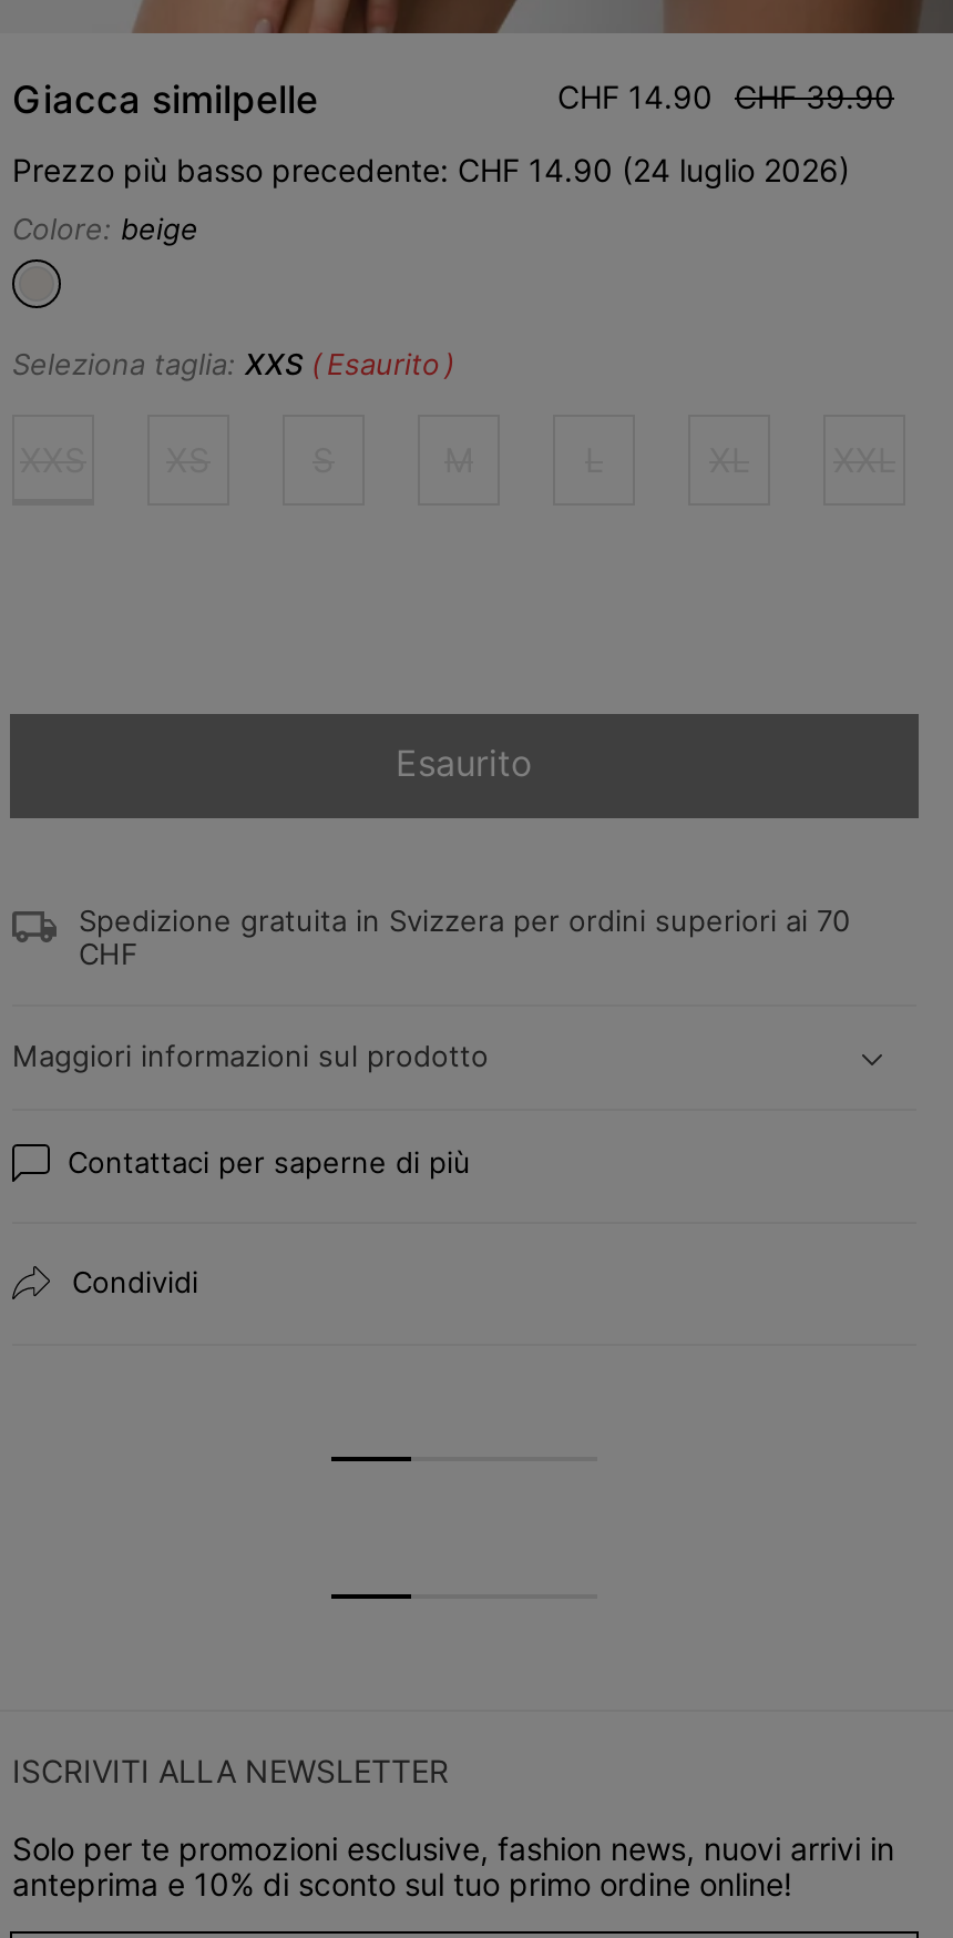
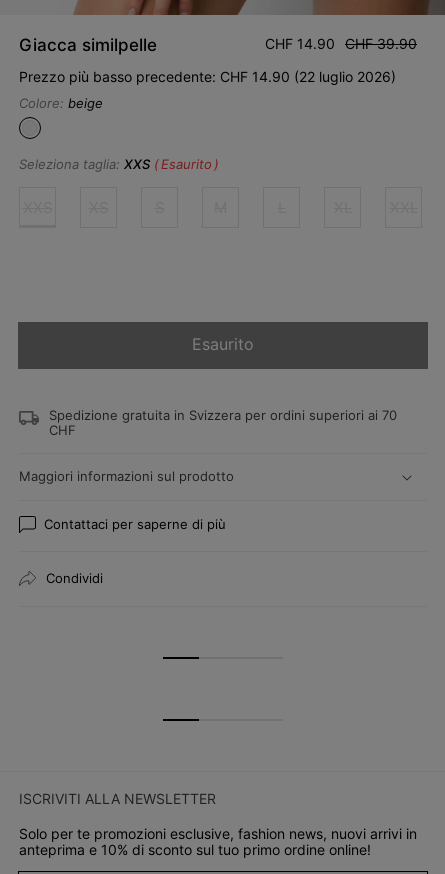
- Prezzo più basso precedente: CHF 14.90 (24 luglio 2026)
+ Prezzo più basso precedente: CHF 14.90 (22 luglio 2026)
